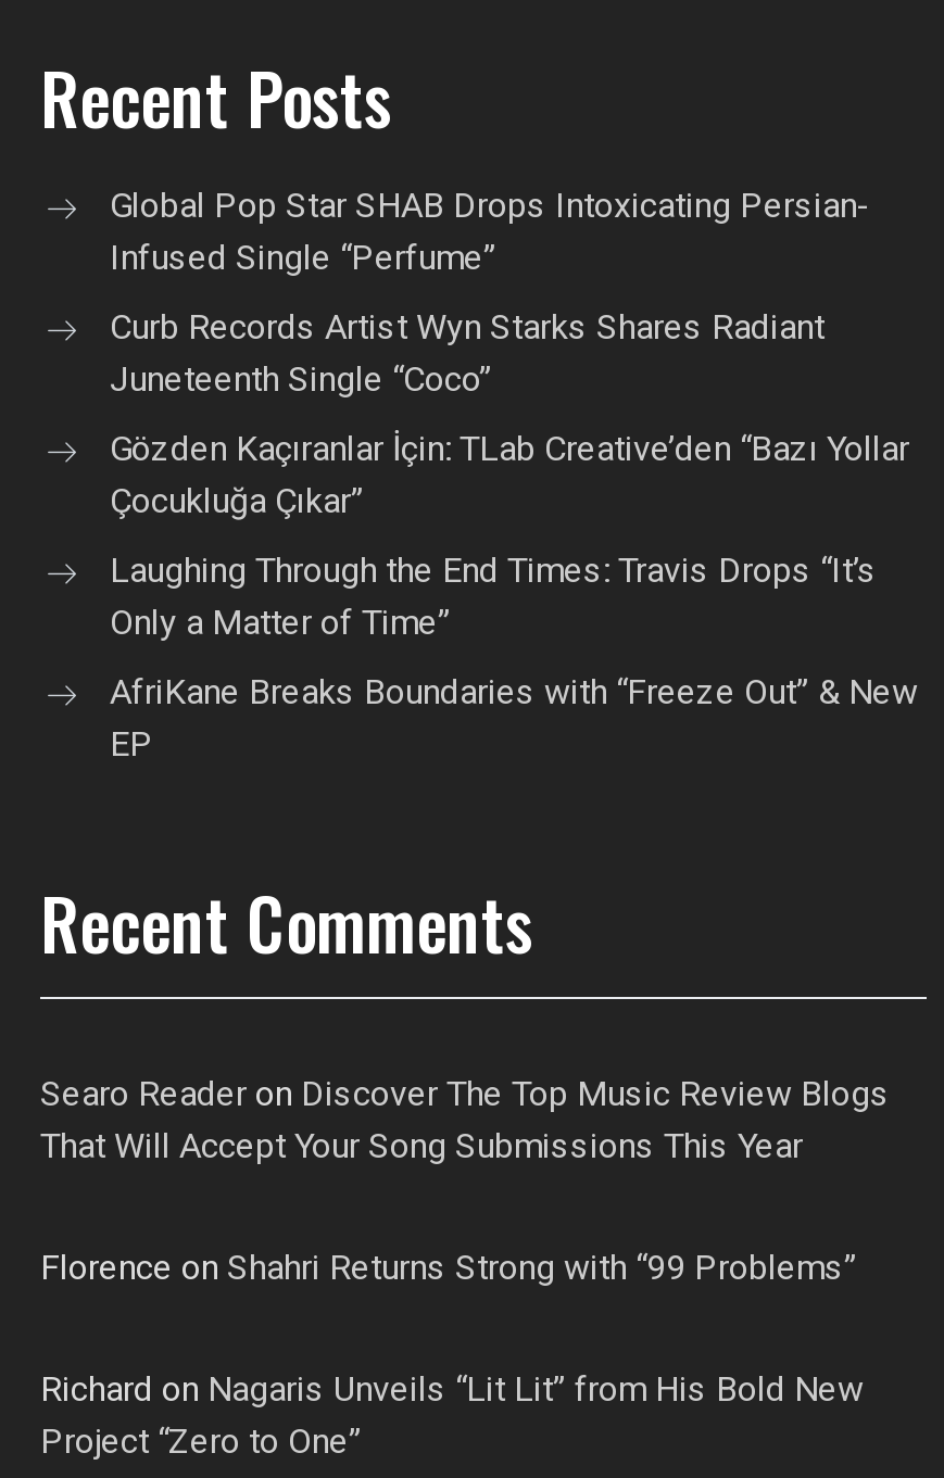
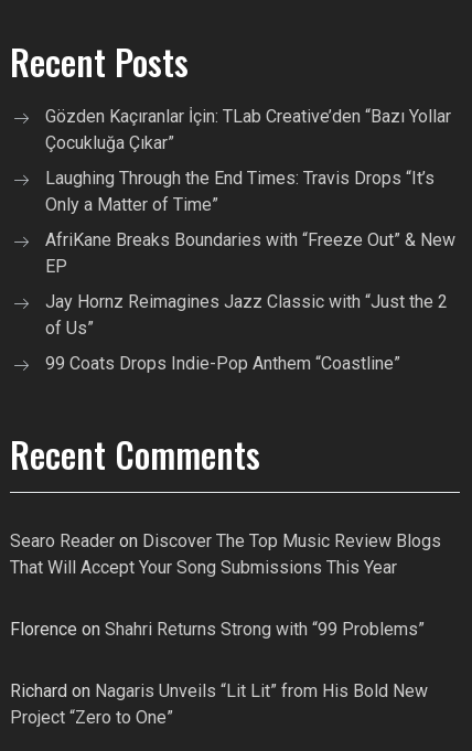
- Global Pop Star SHAB Drops Intoxicating Persian-
- Infused Single “Perfume”
- Curb Records Artist Wyn Starks Shares Radiant
- Juneteenth Single “Coco”

moved up: Gözden Kaçıranlar İçin: TLab Creative’den “Bazı Yollar | Çocukluğa Çıkar” | Laughing Through the End Times: Travis Drops “It’s | Only a Matter of Time” | AfriKane Breaks Boundaries with “Freeze Out” & New | EP

+ Jay Hornz Reimagines Jazz Classic with “Just the 2
+ of Us”
+ 99 Coats Drops Indie-Pop Anthem “Coastline”
